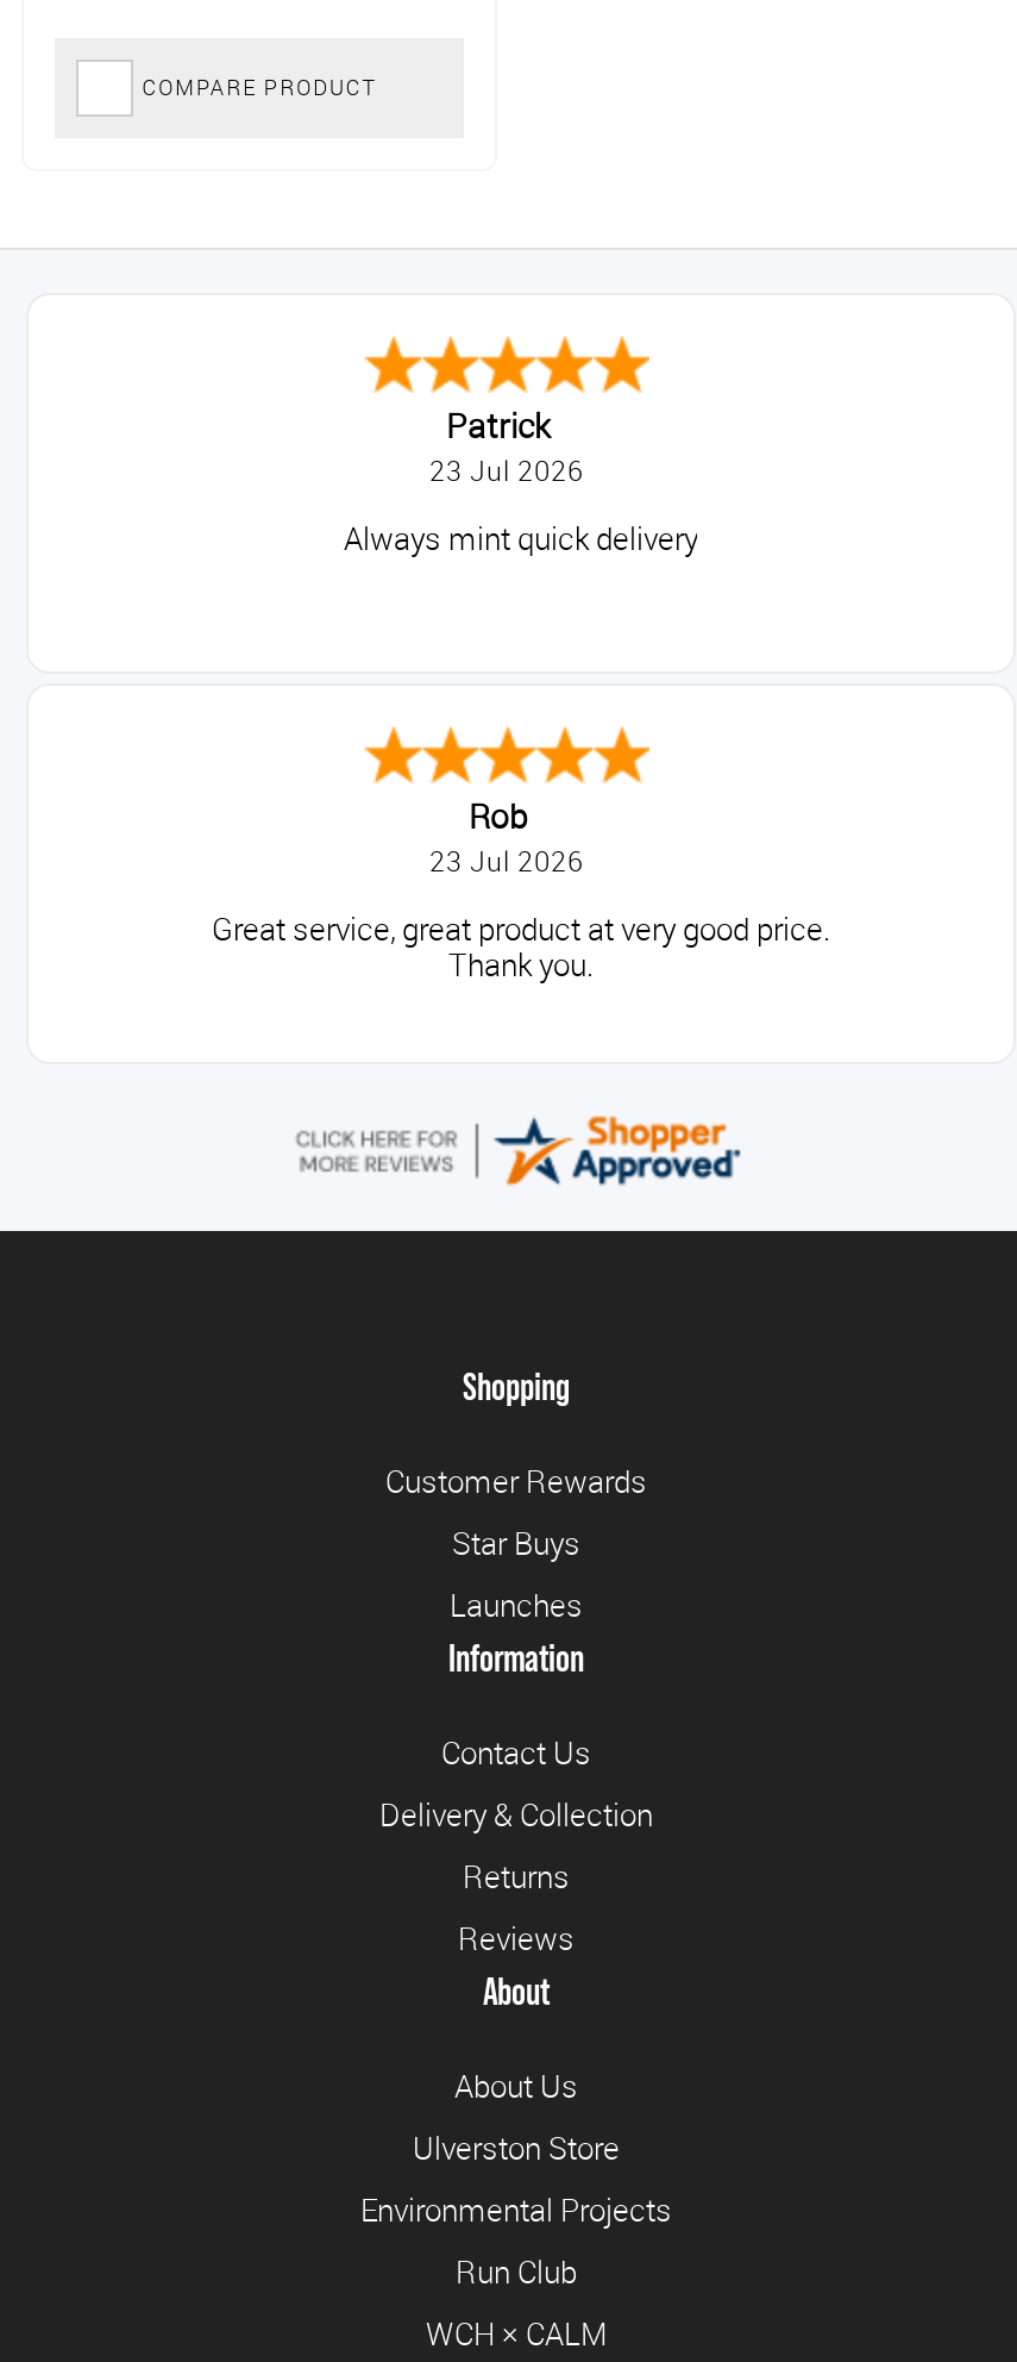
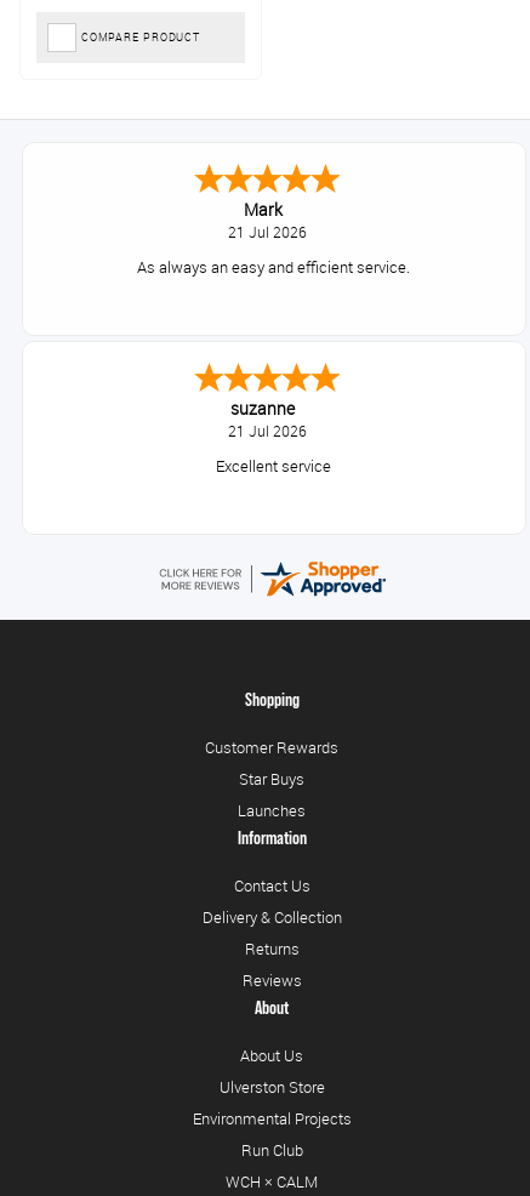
- Patrick
- 23 Jul 2026
+ Mark
+ 21 Jul 2026

- Always mint quick delivery
+ As always an easy and efficient service.

- Rob
- 23 Jul 2026
+ suzanne
+ 21 Jul 2026

- Great service, great product at very good price.
- Thank you.
+ Excellent service
